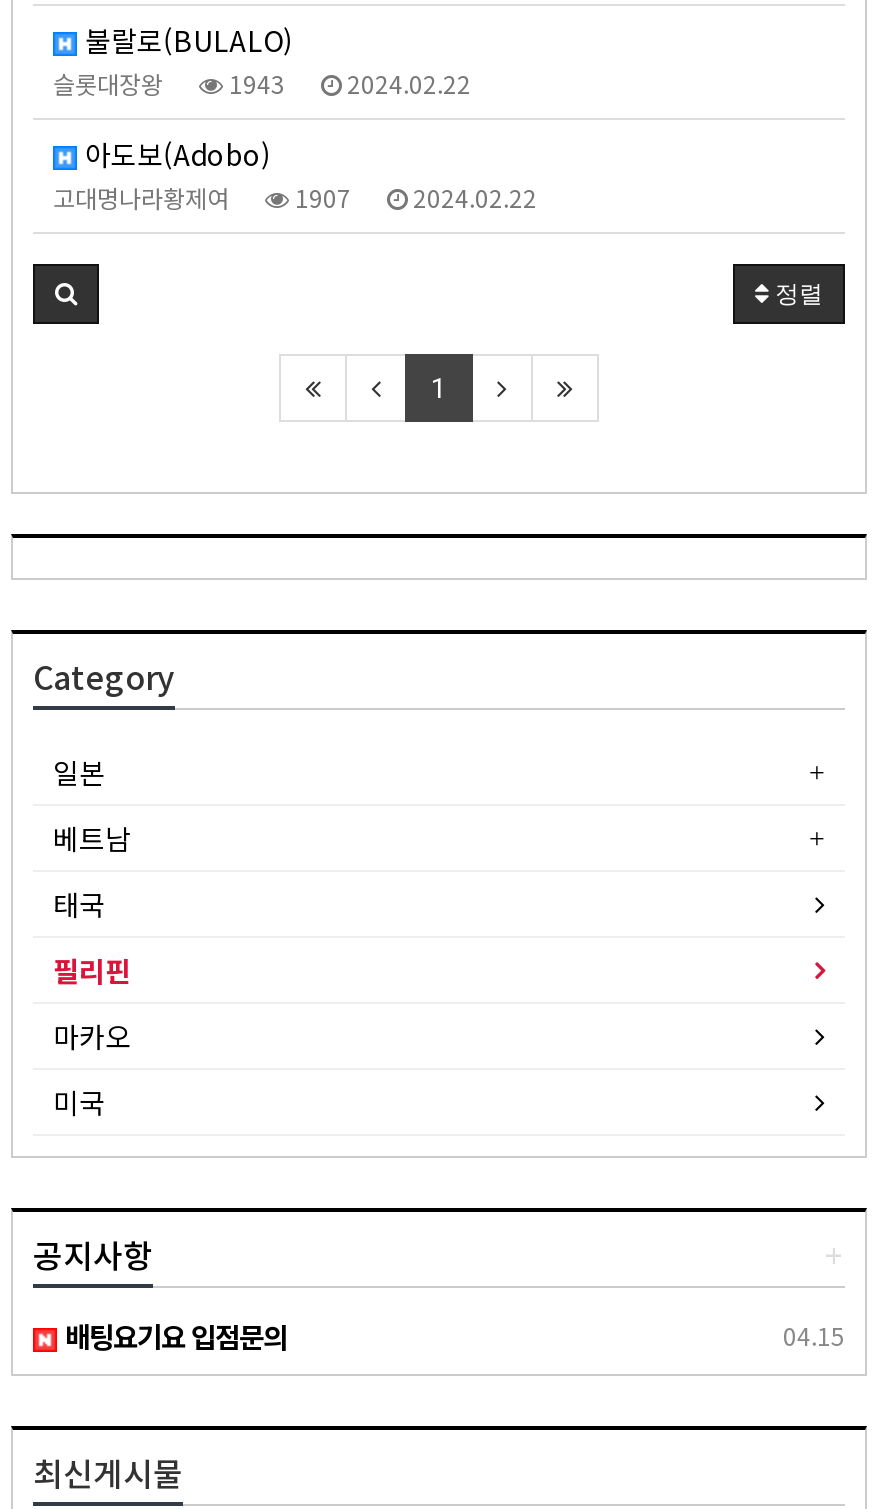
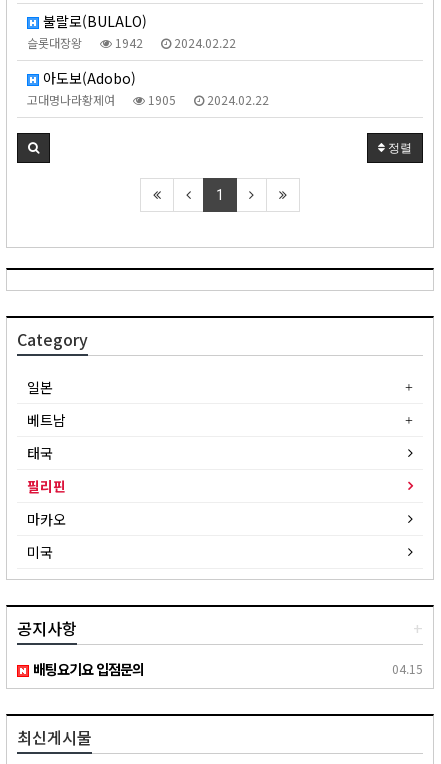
- 슬롯대장왕 1943 2024.02.22
+ 슬롯대장왕 1942 2024.02.22

- 고대명나라황제여 1907 2024.02.22
+ 고대명나라황제여 1905 2024.02.22
